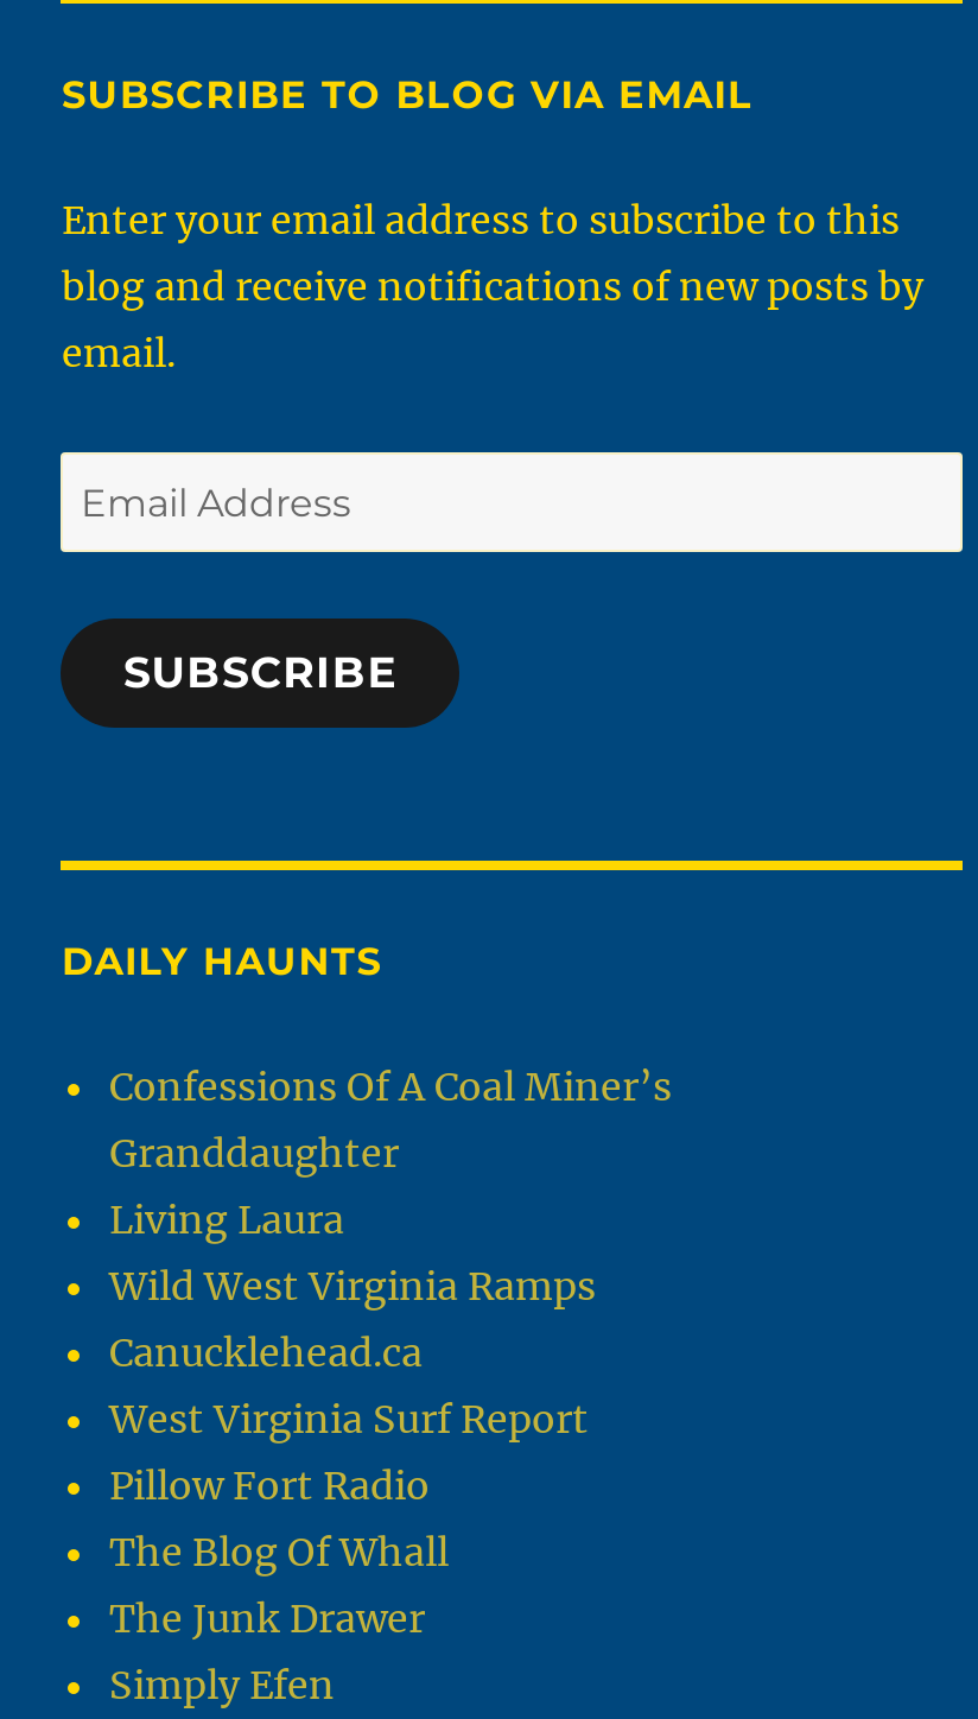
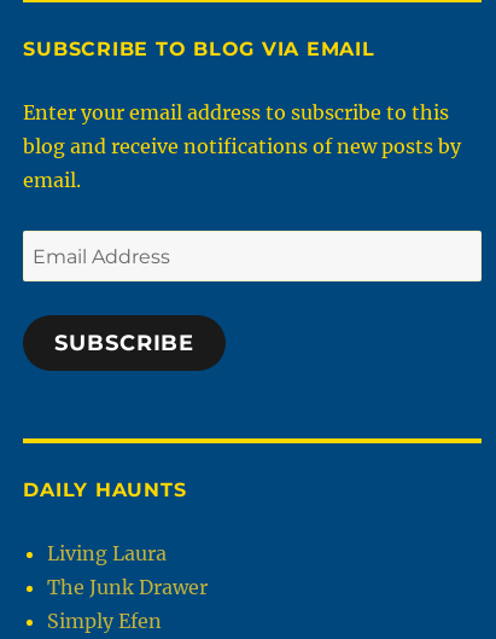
- Confessions Of A Coal Miner’s
- Granddaughter

- Wild West Virginia Ramps
- Canucklehead.ca
- West Virginia Surf Report
- Pillow Fort Radio
- The Blog Of Whall
